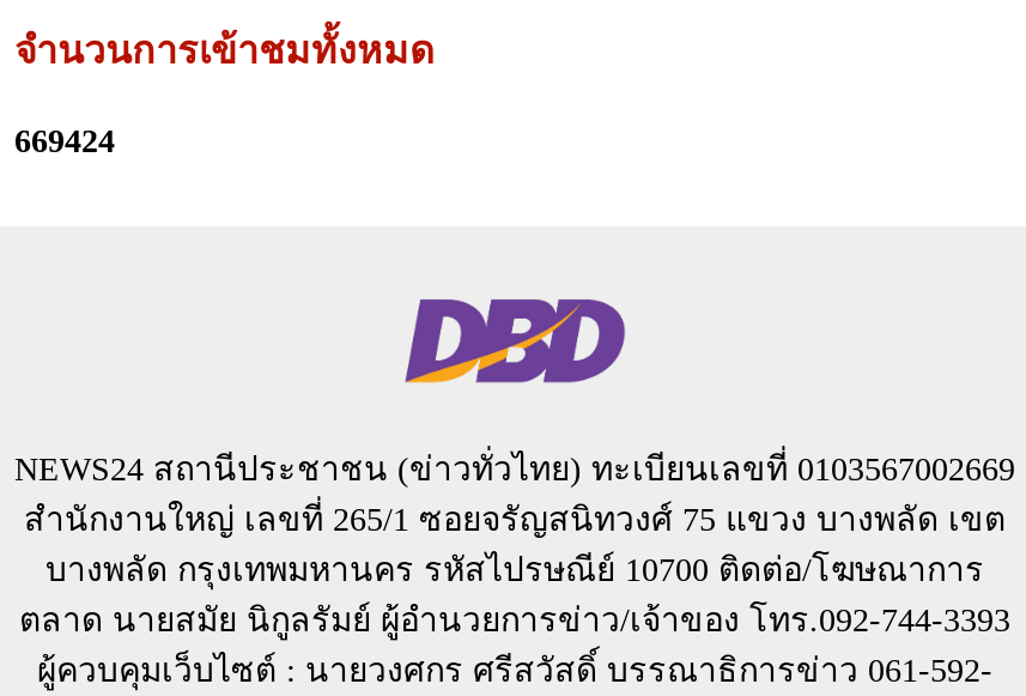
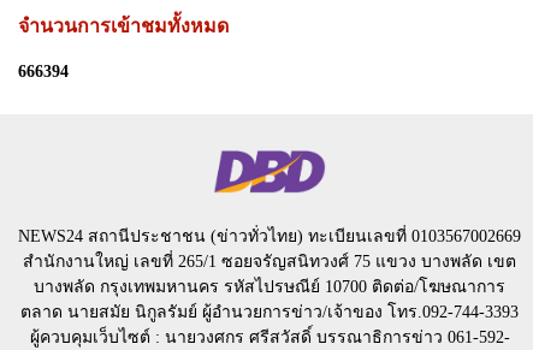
- 669424
+ 666394
